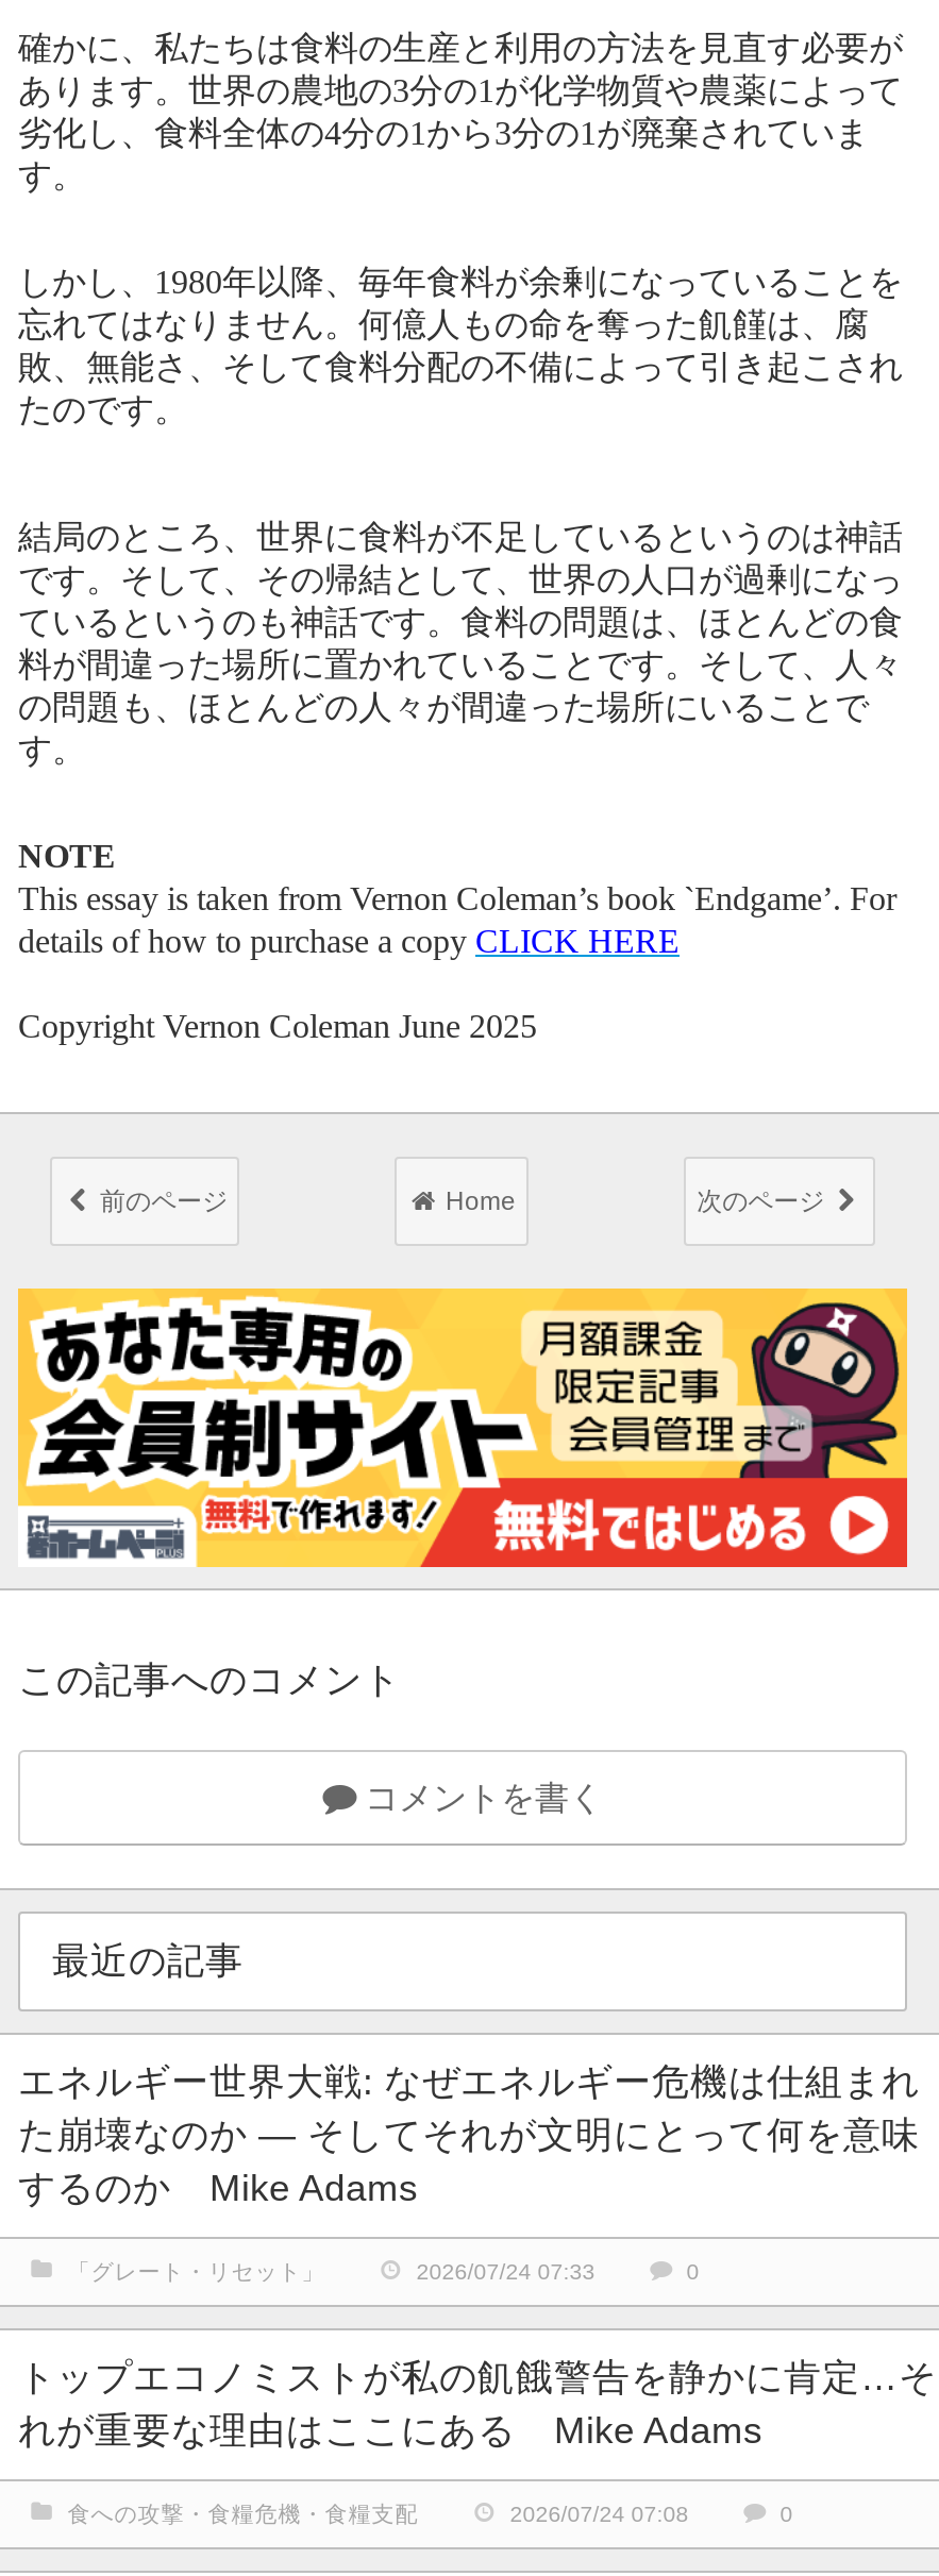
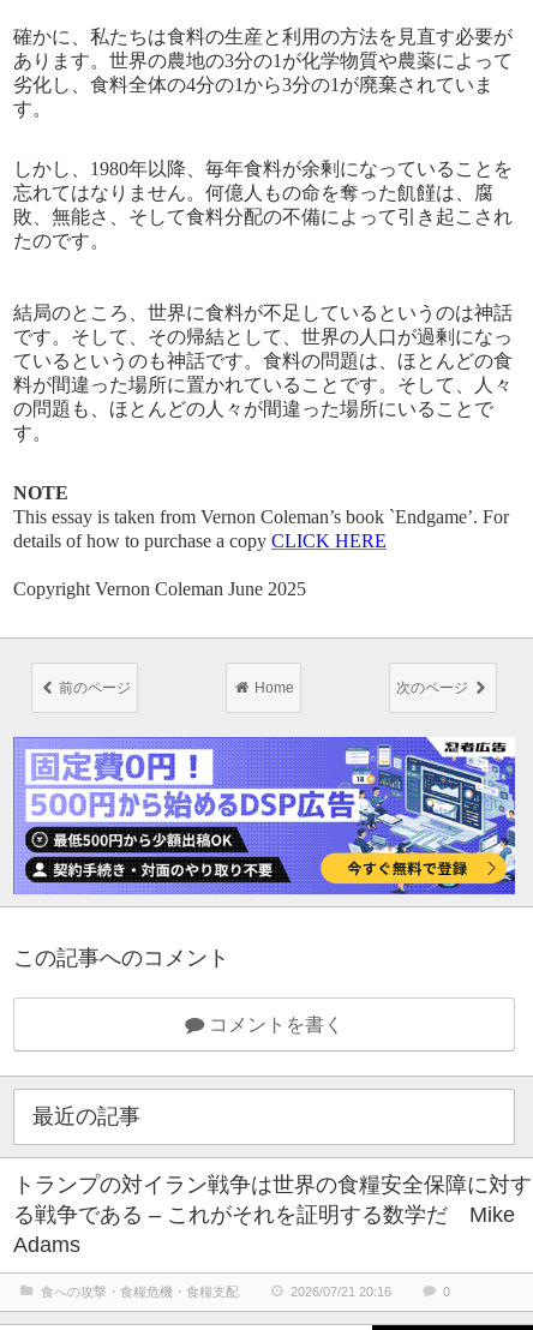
- [image]
+ [image]

- エネルギー世界大戦: なぜエネルギー危機は仕組まれ
- た崩壊なのか — そしてそれが文明にとって何を意味
- するのか Mike Adams
- 「グレート・リセット」
- 2026/07/24 07:33
- 0
- トップエコノミストが私の飢餓警告を静かに肯定…そ
- れが重要な理由はここにある Mike Adams
+ トランプの対イラン戦争は世界の食糧安全保障に対す
+ る戦争である – これがそれを証明する数学だ Mike
+ Adams

- 2026/07/24 07:08
+ 2026/07/21 20:16
